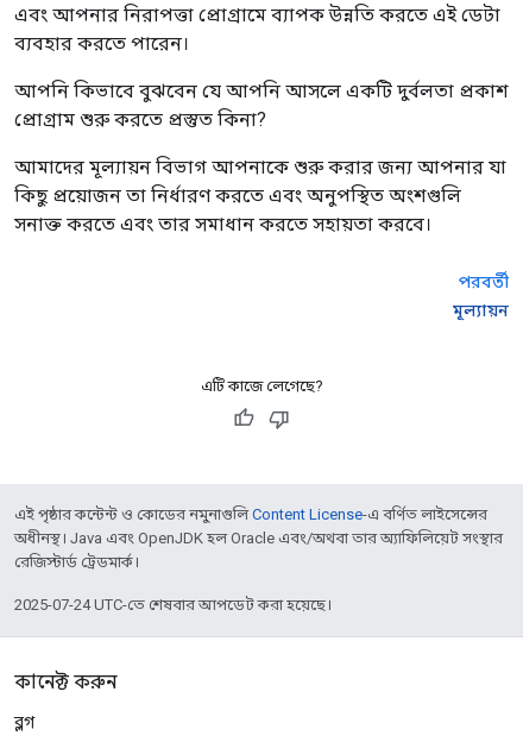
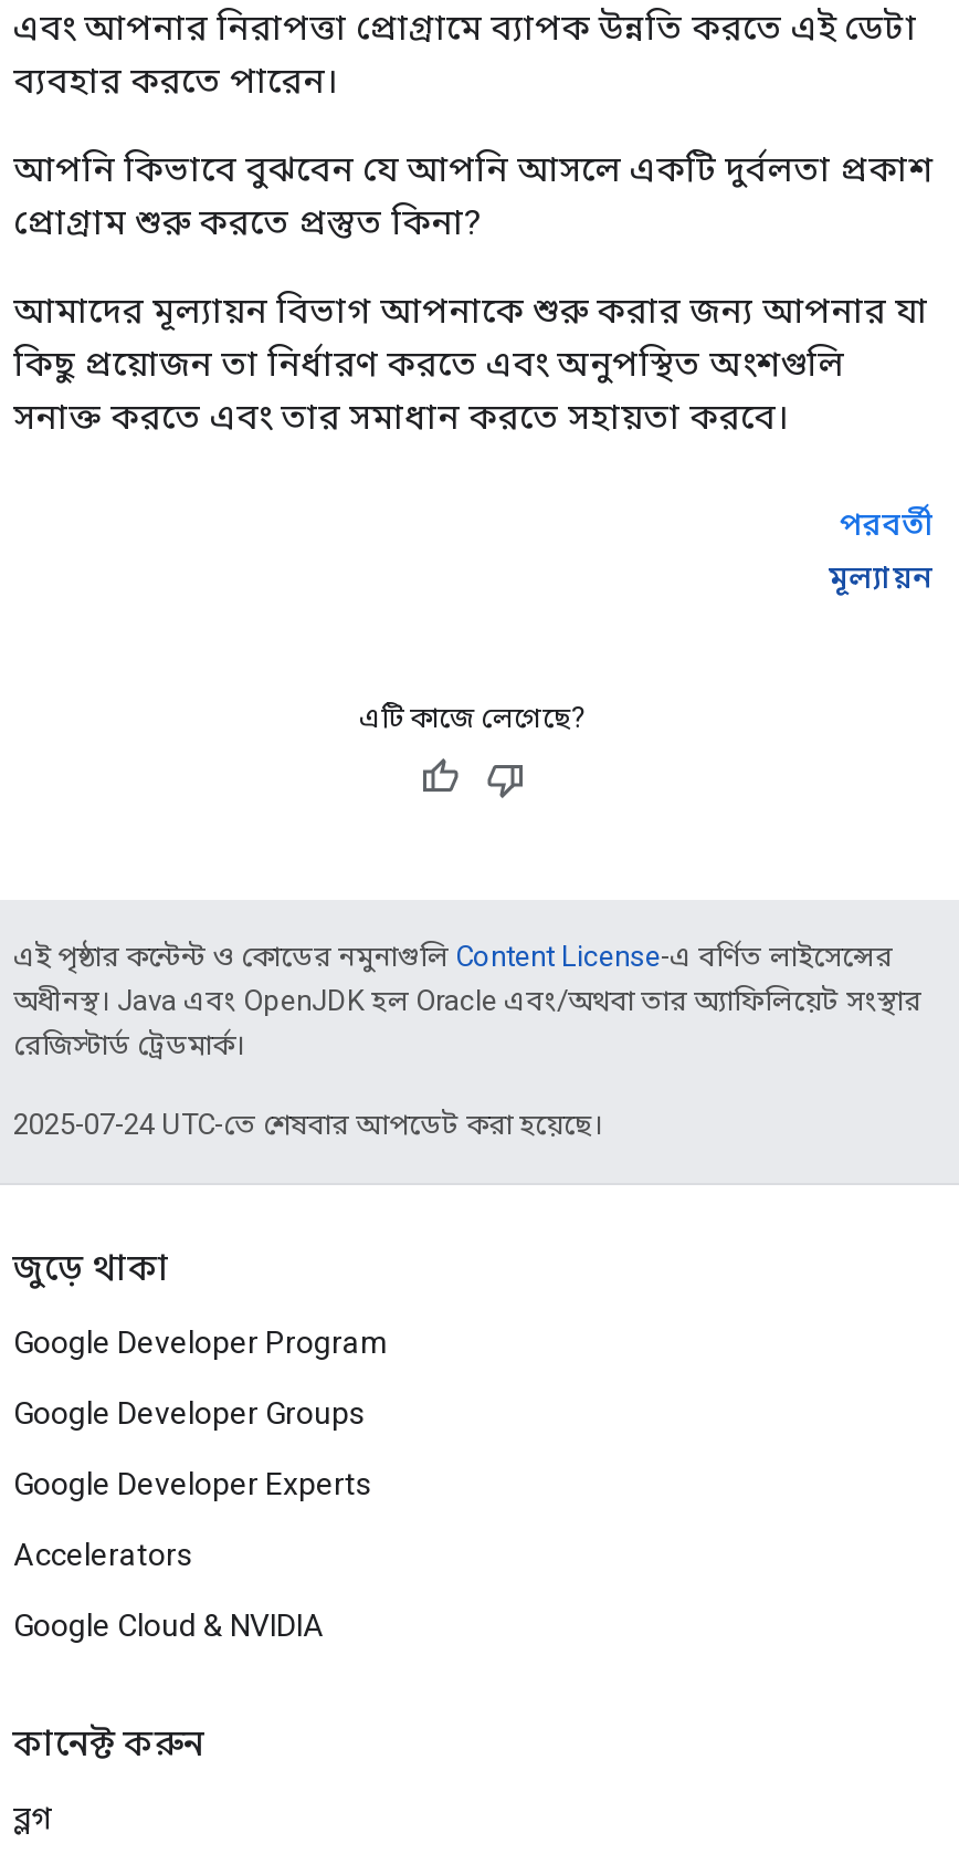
+ জুড়ে থাকা
+ Google Developer Program
+ Google Developer Groups
+ Google Developer Experts
+ Accelerators
+ Google Cloud & NVIDIA
